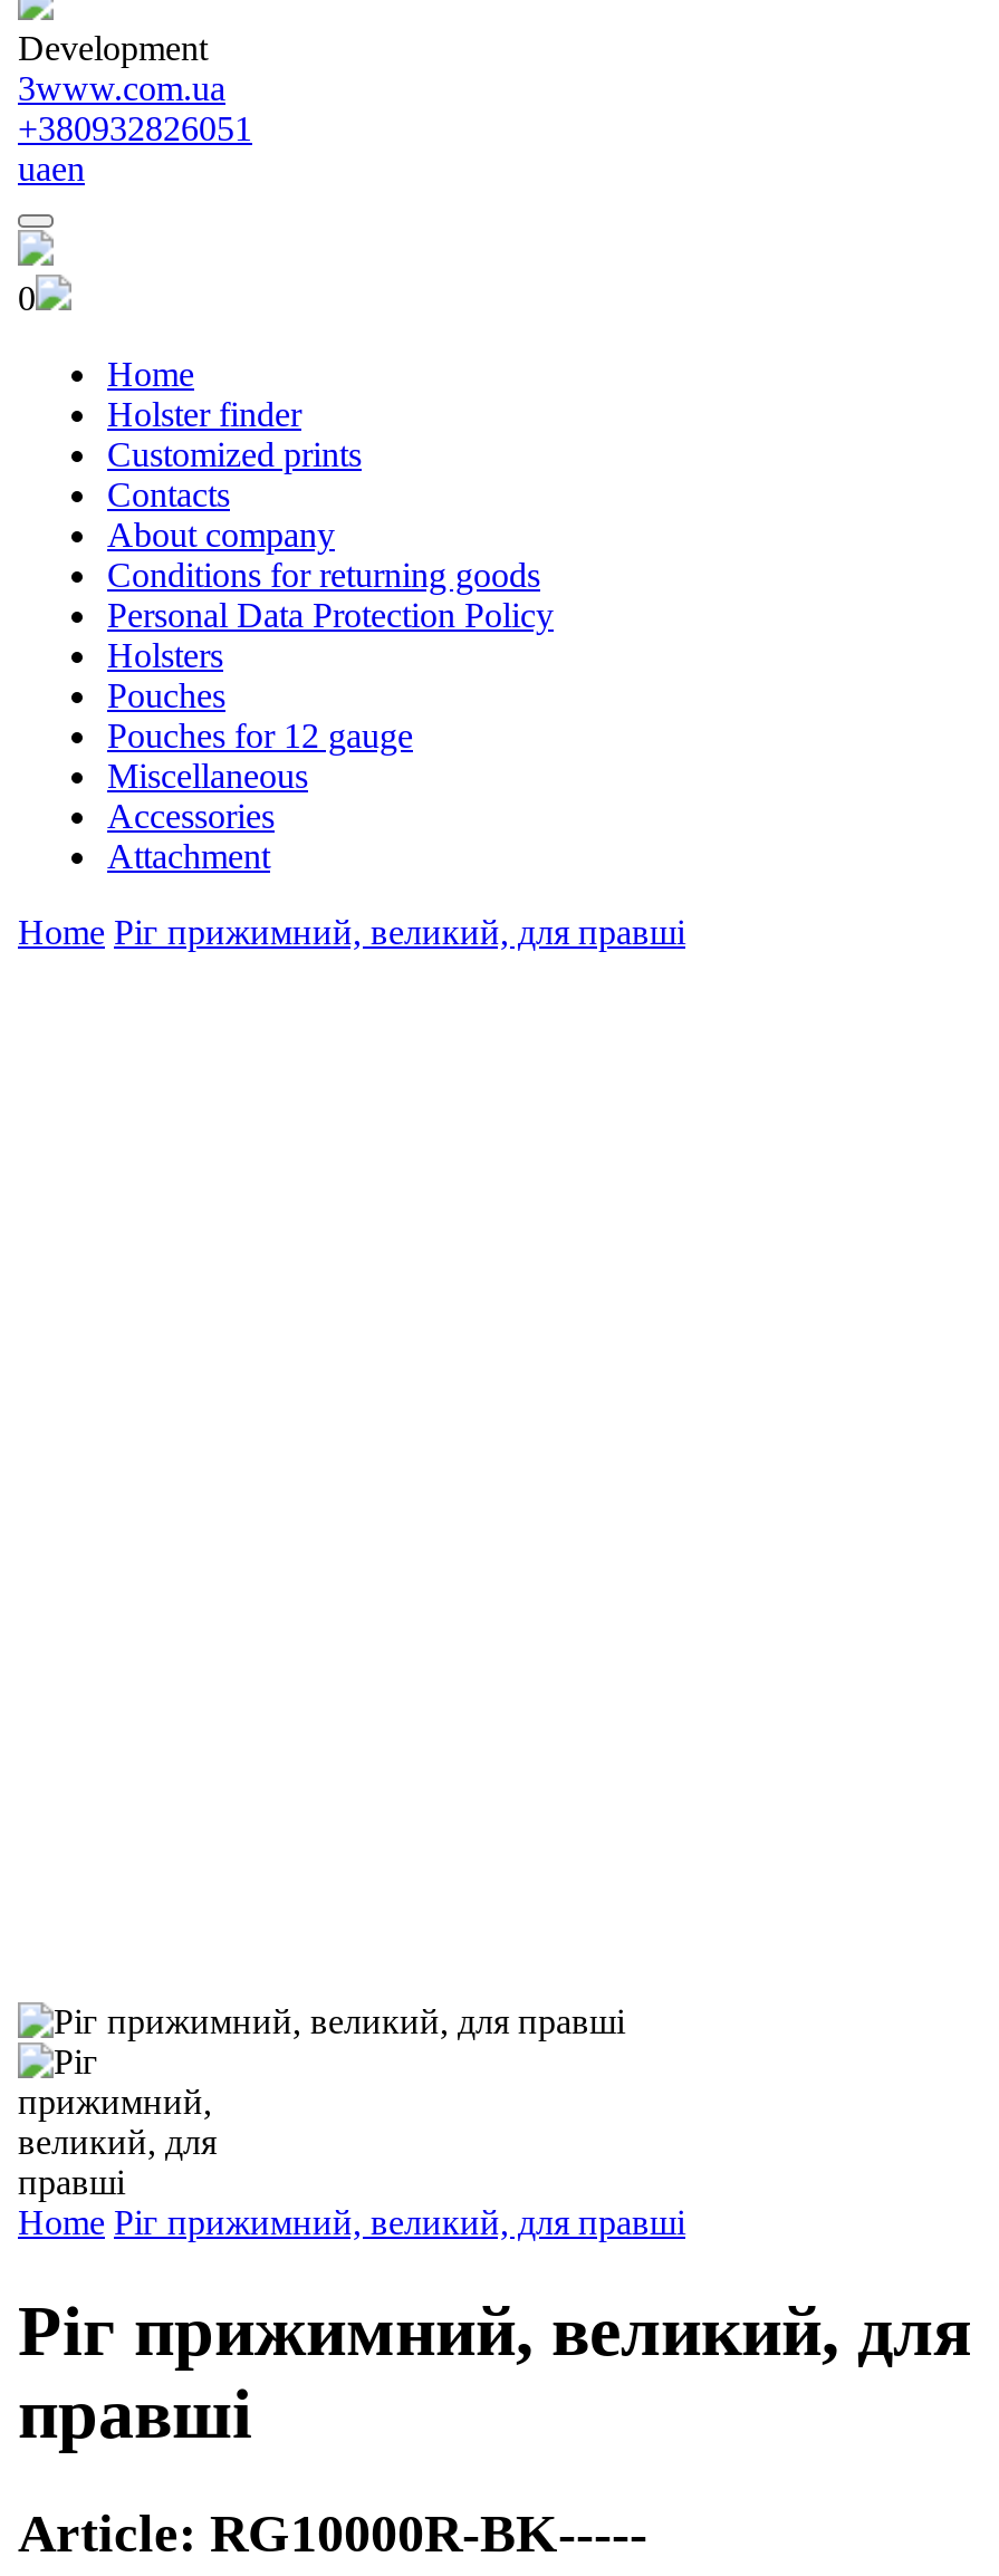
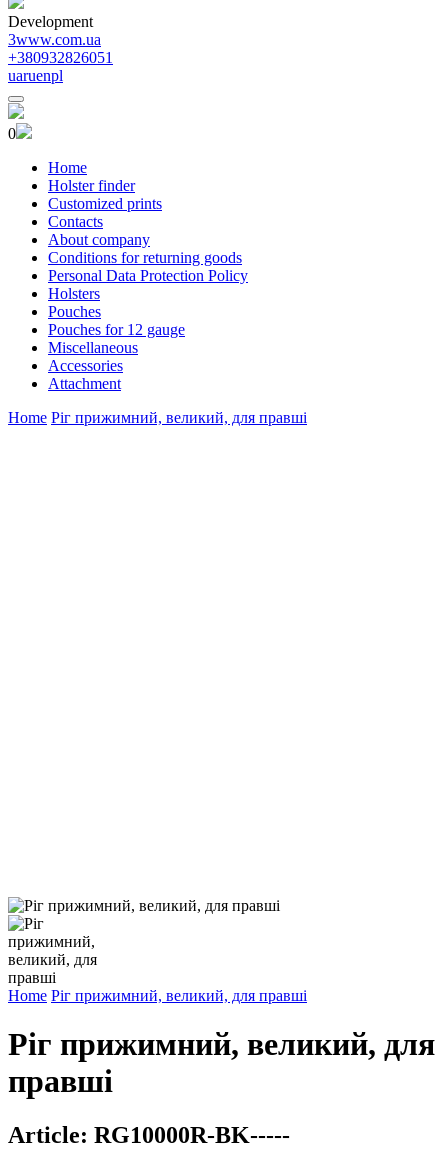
- uaen
+ uaruenpl
